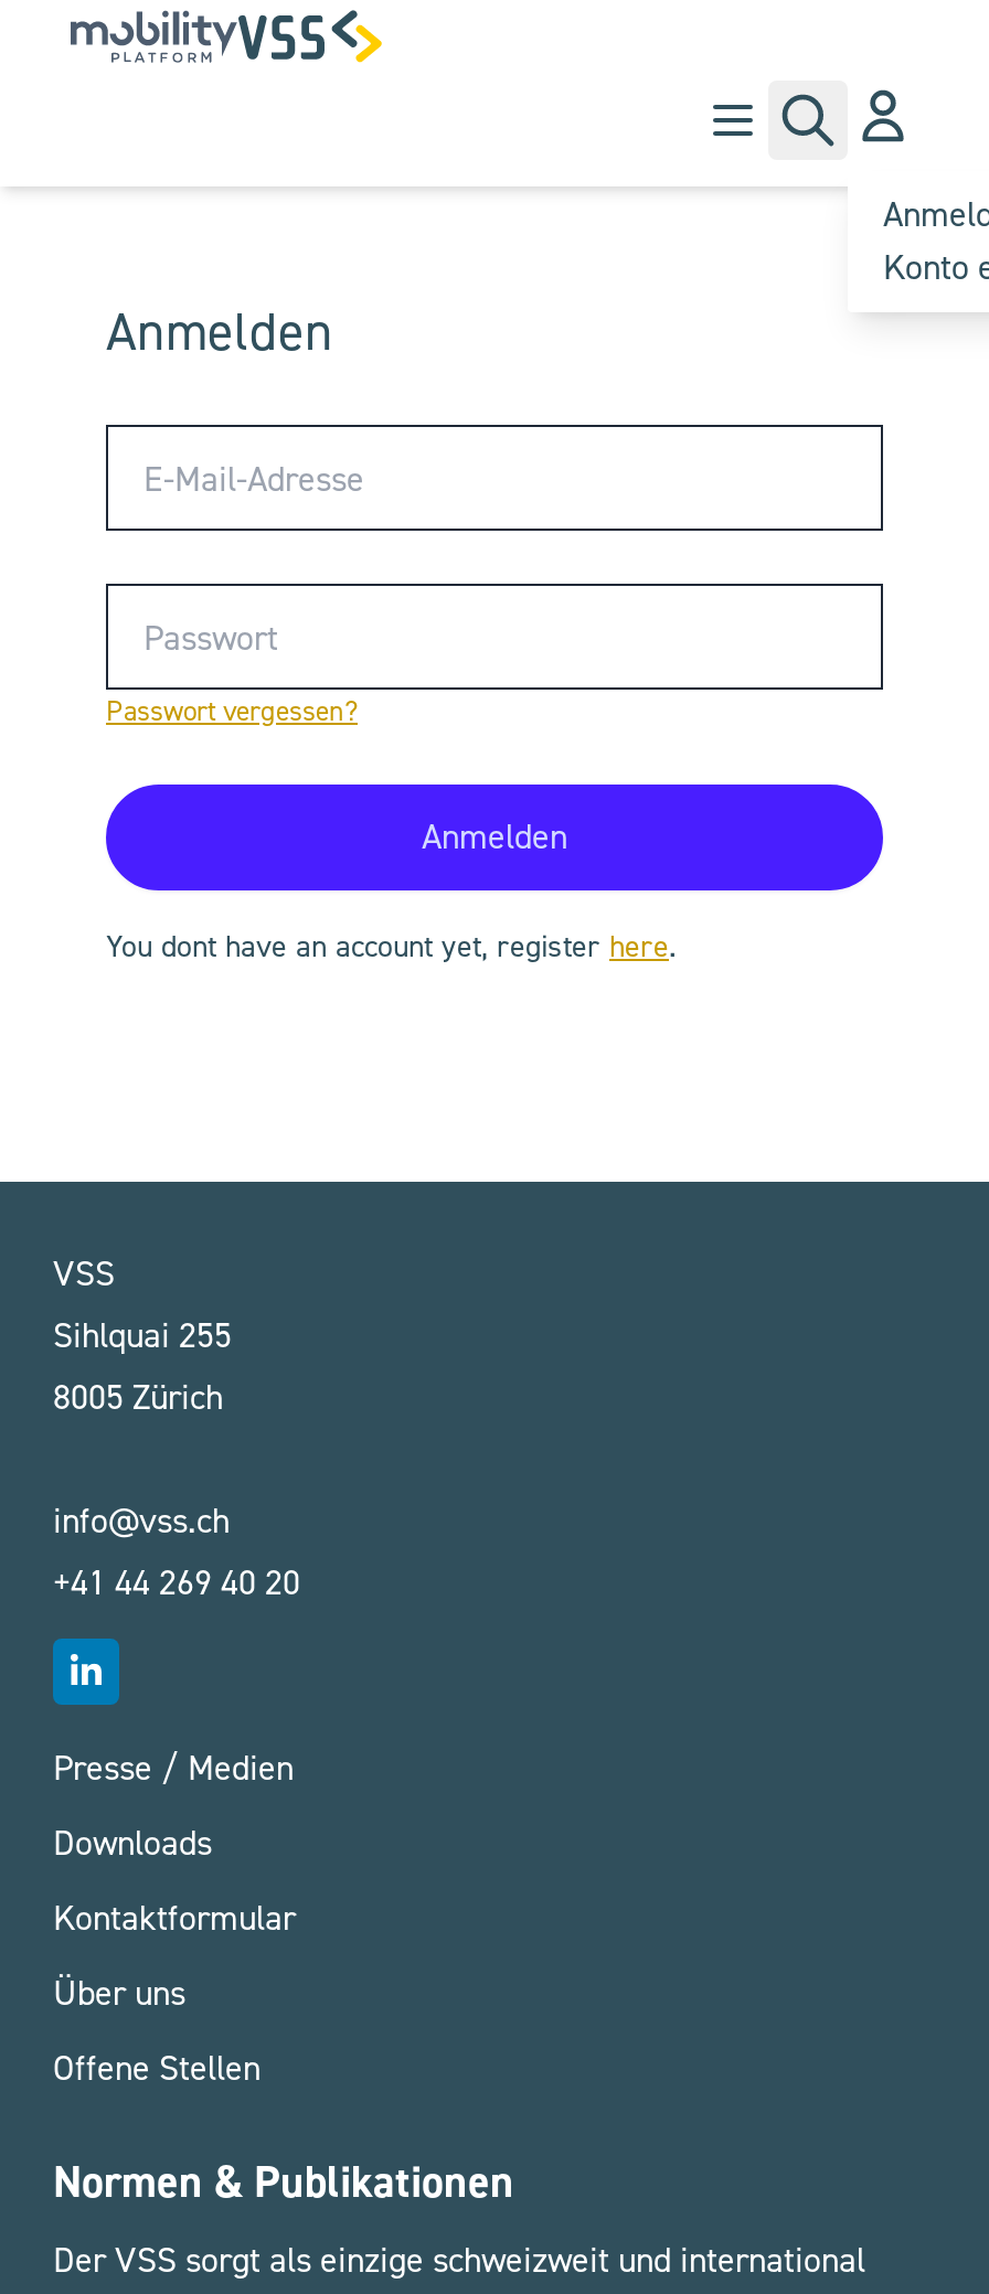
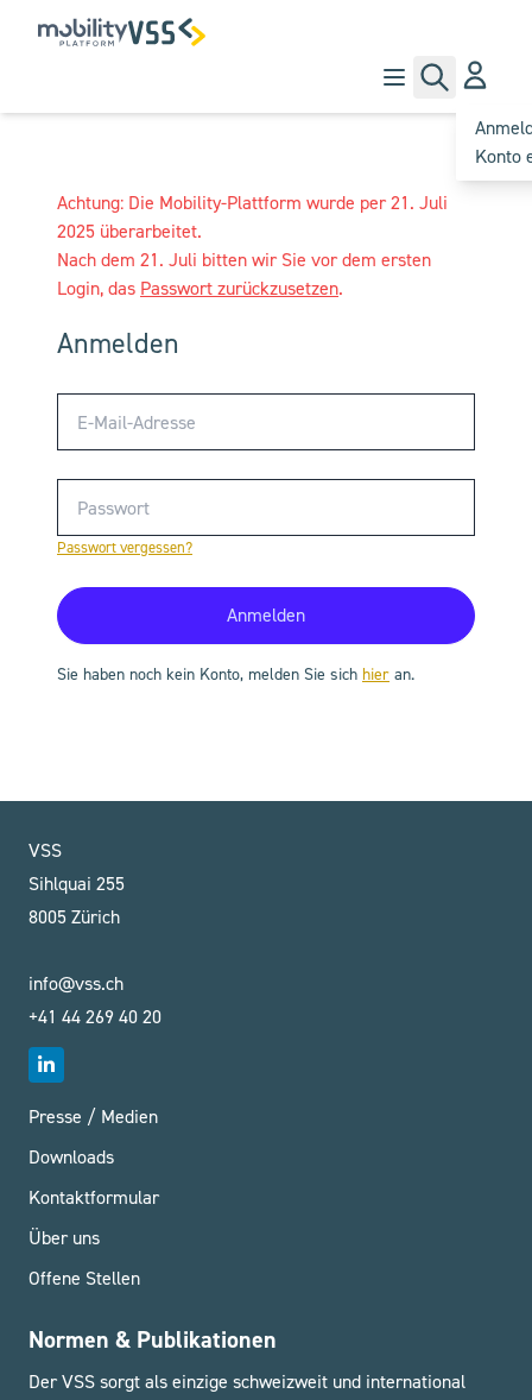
+ Achtung: Die Mobility-Plattform wurde per 21. Juli
+ 2025 überarbeitet.
+ Nach dem 21. Juli bitten wir Sie vor dem ersten
+ Login, das Passwort zurückzusetzen.

- You dont have an account yet, register here.
+ Sie haben noch kein Konto, melden Sie sich hier an.
